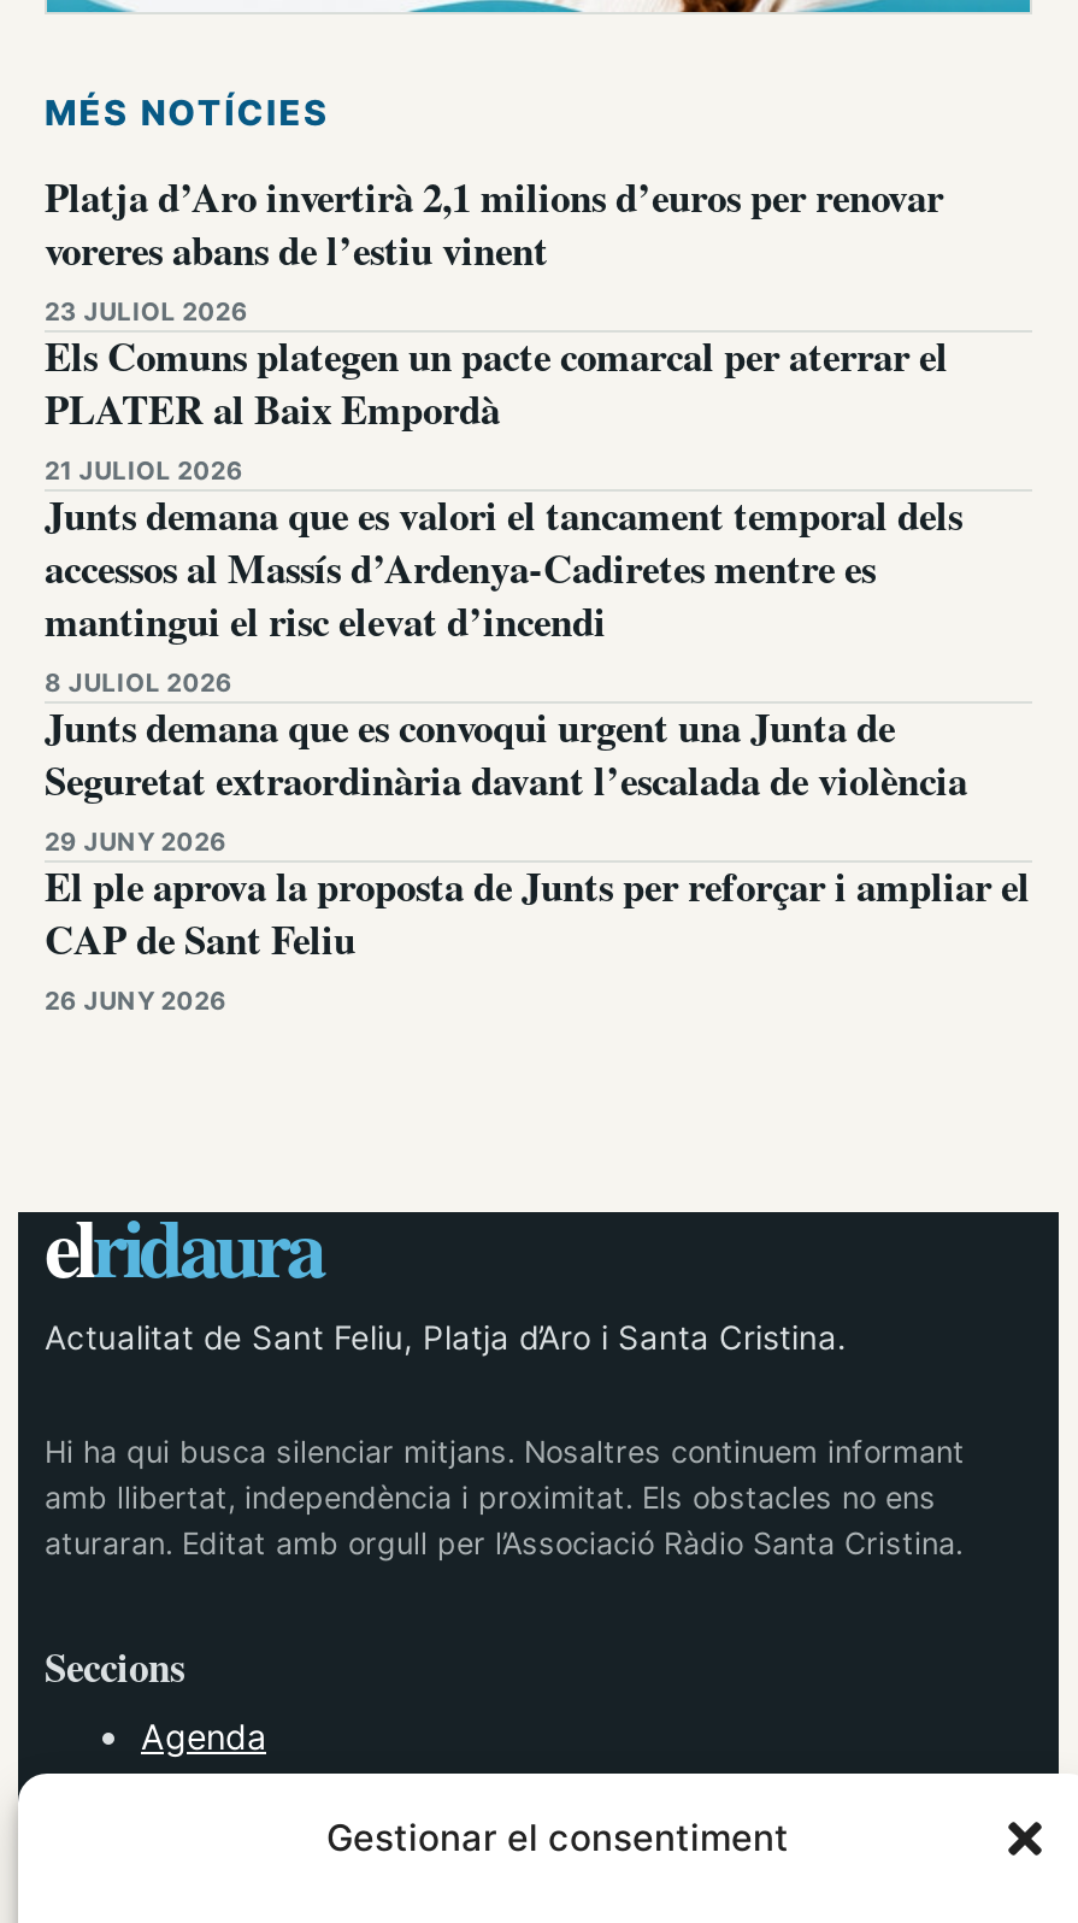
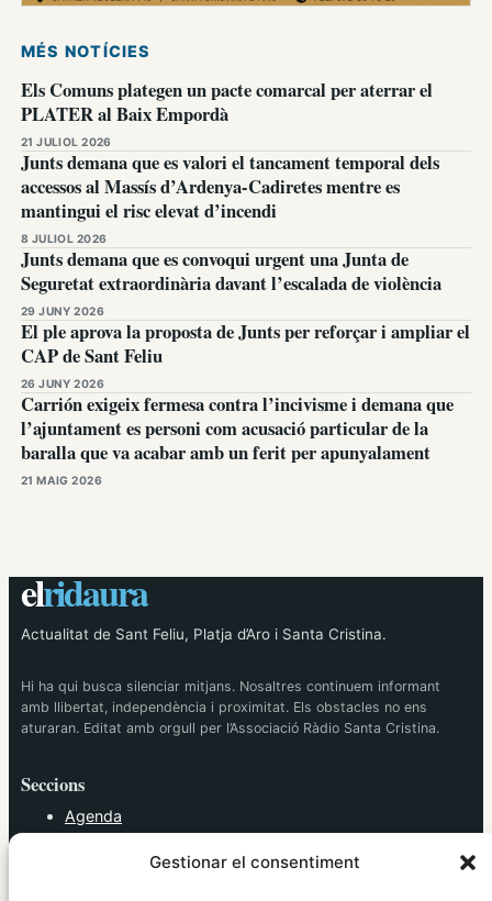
- Platja d’Aro invertirà 2,1 milions d’euros per renovar
- voreres abans de l’estiu vinent
- 23 JULIOL 2026

moved up: Els Comuns plategen un pacte comarcal per aterrar el | PLATER al Baix Empordà | 21 JULIOL 2026 | ... | CAP de Sant Feliu | 26 JUNY 2026

+ Carrión exigeix fermesa contra l’incivisme i demana que
+ l’ajuntament es personi com acusació particular de la
+ baralla que va acabar amb un ferit per apunyalament
+ 21 MAIG 2026
